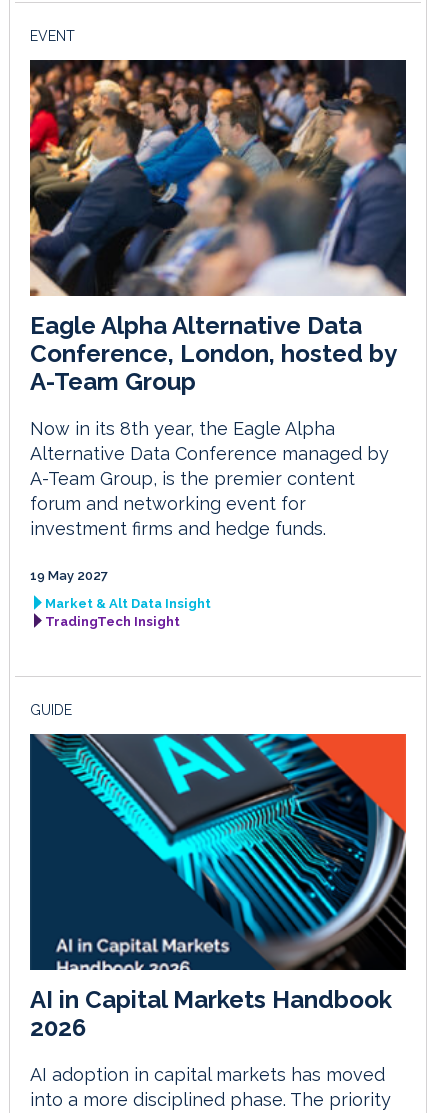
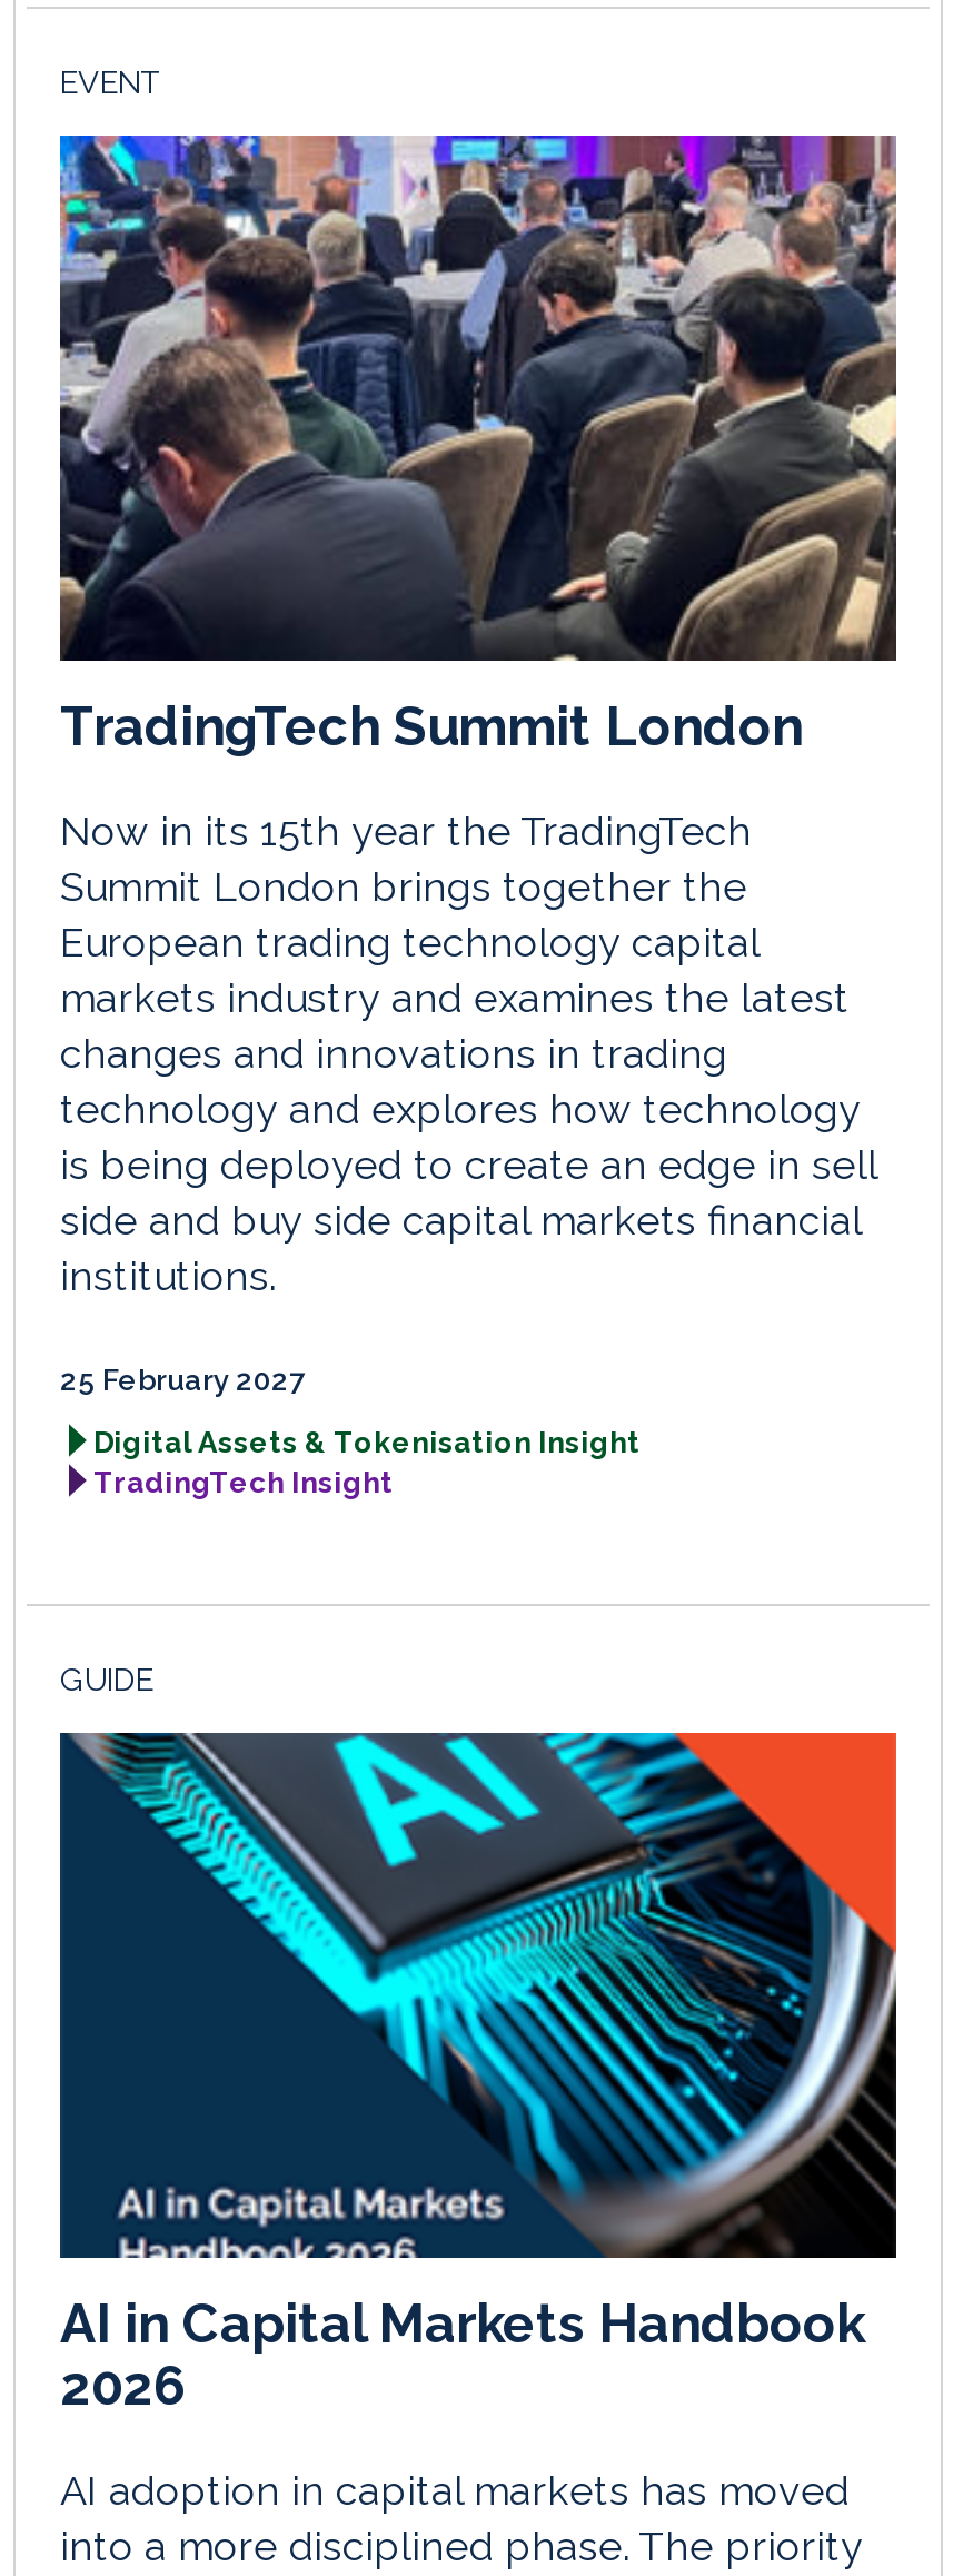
- [image]
- Eagle Alpha Alternative Data
- Conference, London, hosted by
- A-Team Group
+ [image]
+ TradingTech Summit London

- Now in its 8th year, the Eagle Alpha
- Alternative Data Conference managed by
- A-Team Group, is the premier content
- forum and networking event for
- investment firms and hedge funds.
+ Now in its 15th year the TradingTech
+ Summit London brings together the
+ European trading technology capital
+ markets industry and examines the latest
+ changes and innovations in trading
+ technology and explores how technology
+ is being deployed to create an edge in sell
+ side and buy side capital markets financial
+ institutions.

- 19 May 2027
+ 25 February 2027

- Market & Alt Data Insight
+ Digital Assets & Tokenisation Insight
